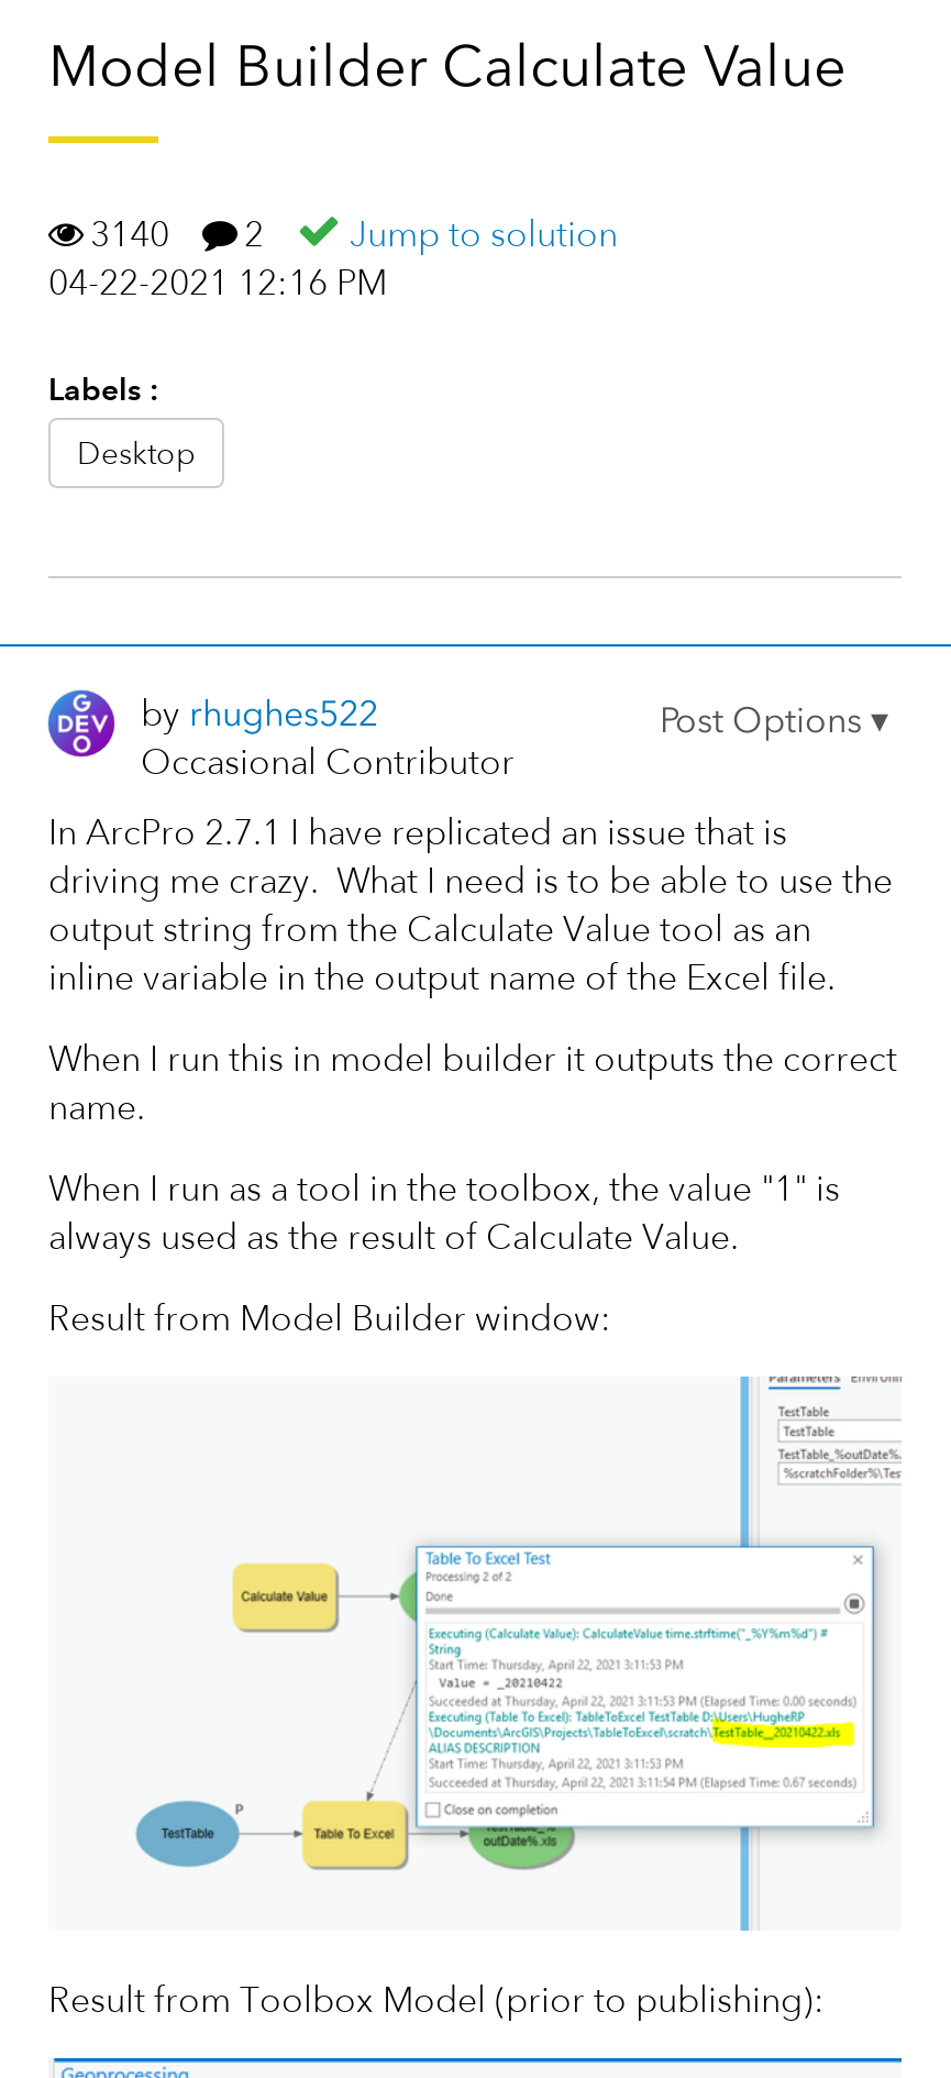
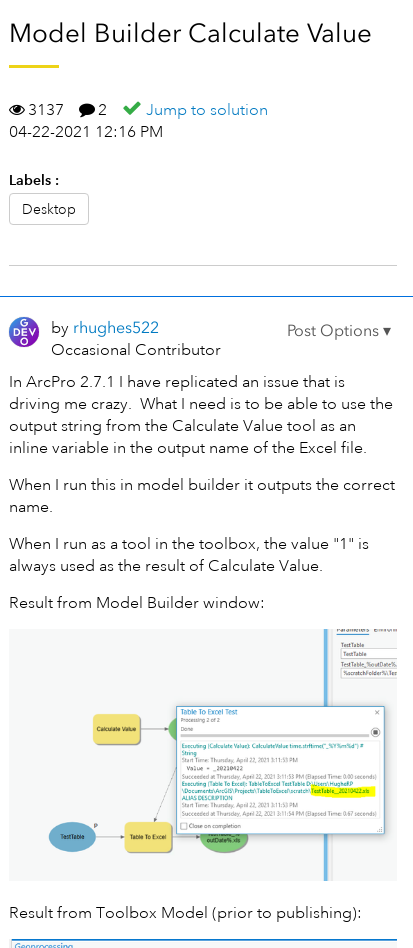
- 3140 2 Jump to solution
+ 3137 2 Jump to solution
